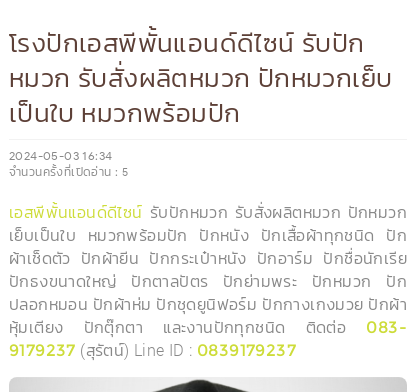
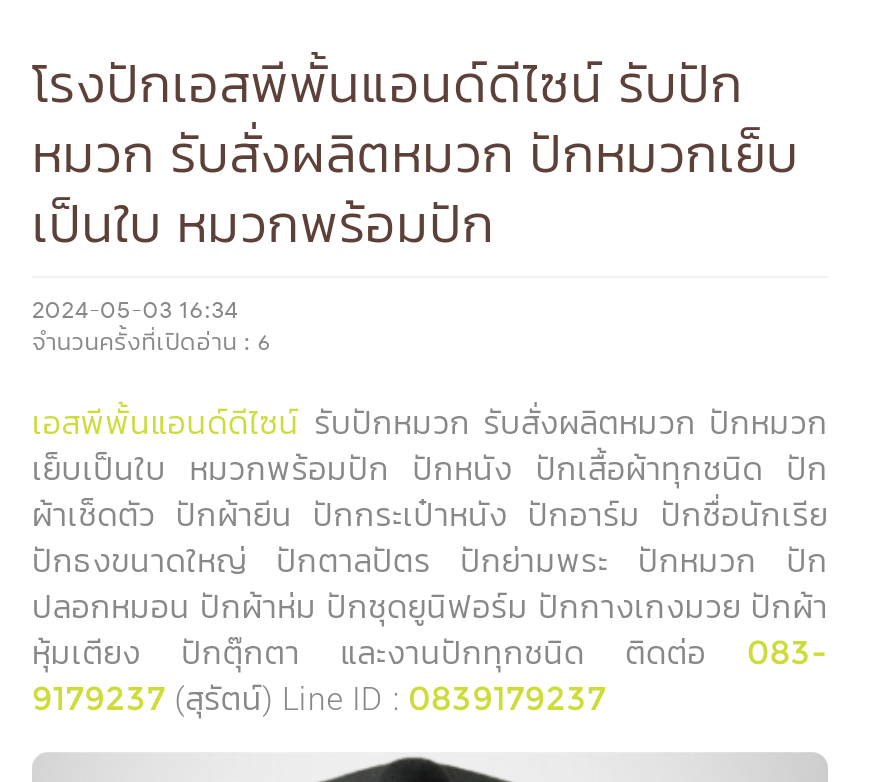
- จำนวนครั้งที่เปิดอ่าน : 5
+ จำนวนครั้งที่เปิดอ่าน : 6
